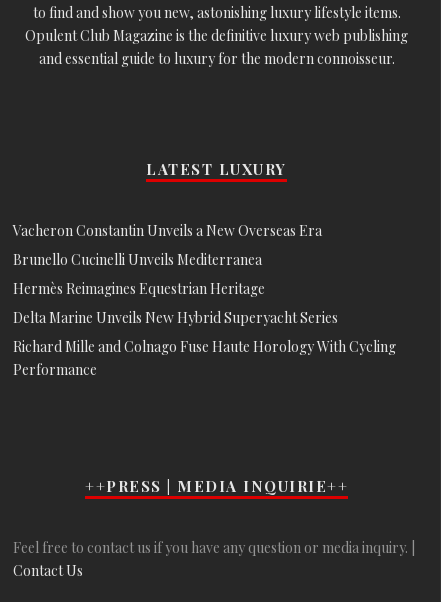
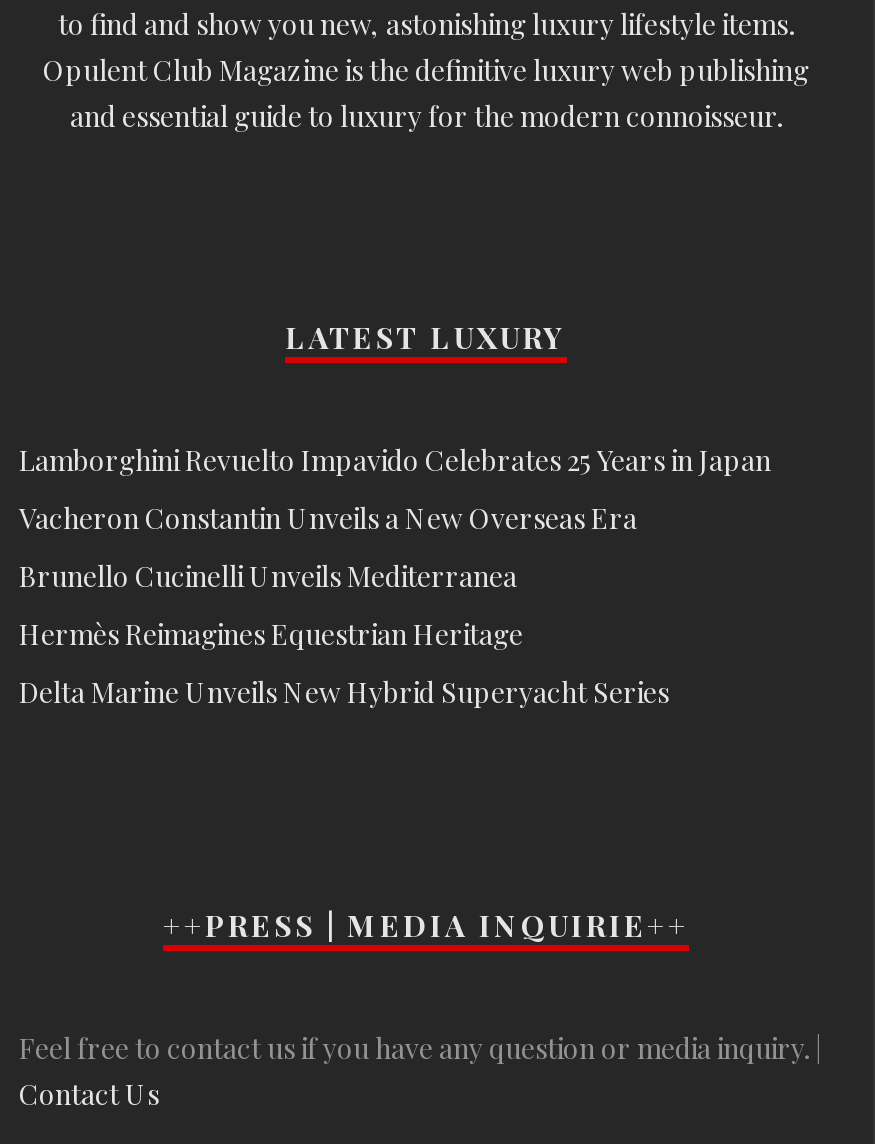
+ Lamborghini Revuelto Impavido Celebrates 25 Years in Japan

moved down: Vacheron Constantin Unveils a New Overseas Era | Brunello Cucinelli Unveils Mediterranea | Hermès Reimagines Equestrian Heritage | Delta Marine Unveils New Hybrid Superyacht Series

- Richard Mille and Colnago Fuse Haute Horology With Cycling
- Performance
